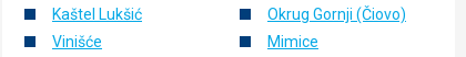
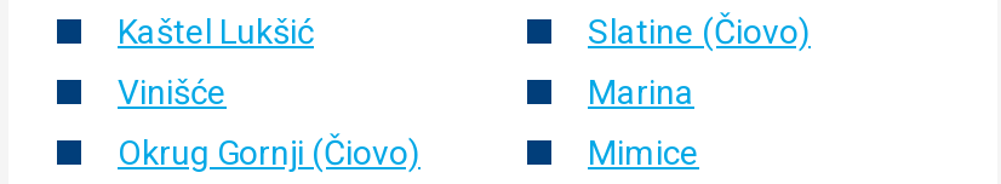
moved down: Okrug Gornji (Čiovo)

+ Slatine (Čiovo)
+ Marina
